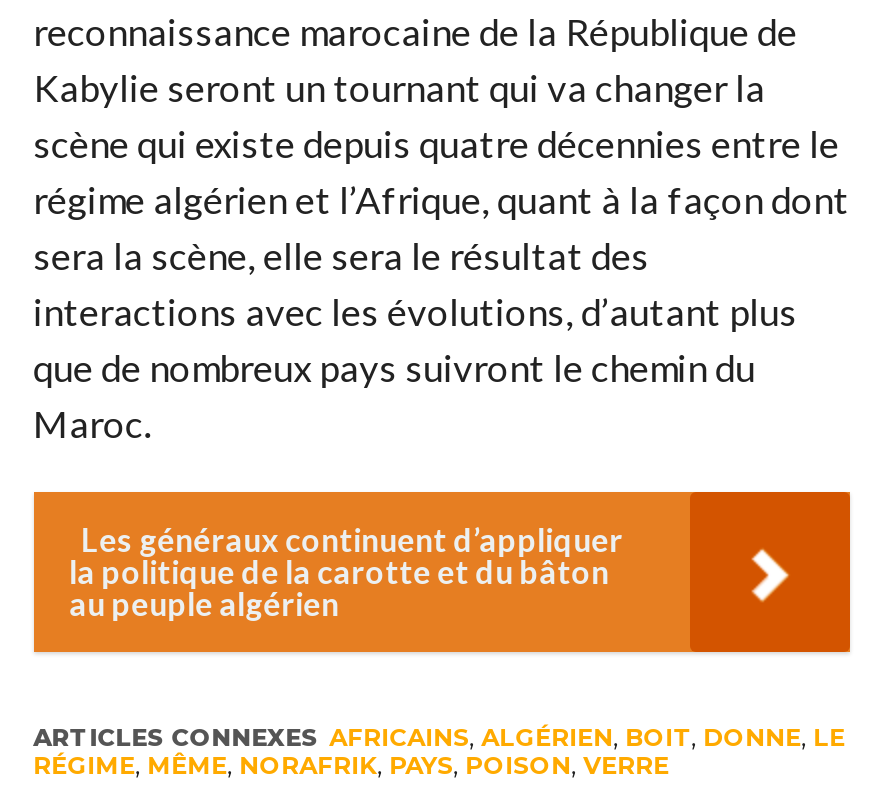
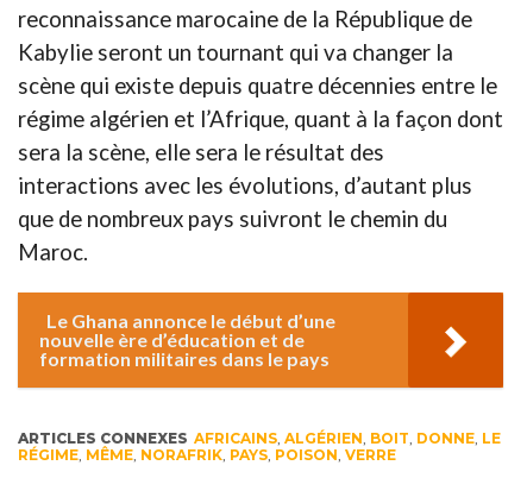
- Les généraux continuent d’appliquer
- la politique de la carotte et du bâton
- au peuple algérien
+ Le Ghana annonce le début d’une
+ nouvelle ère d’éducation et de
+ formation militaires dans le pays
